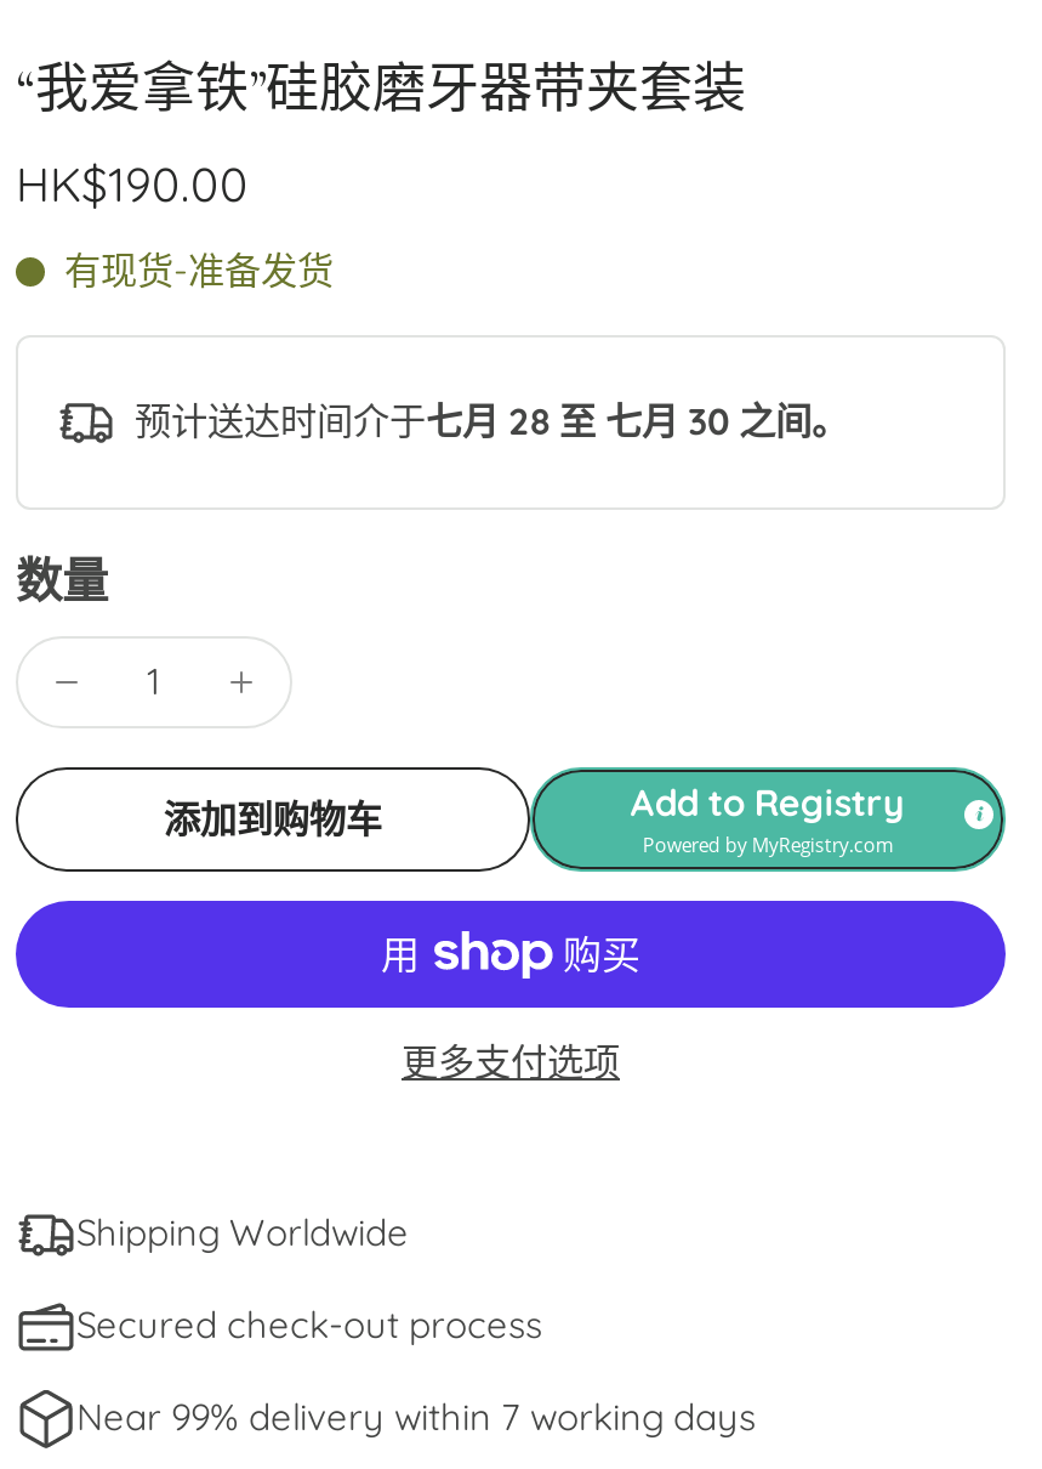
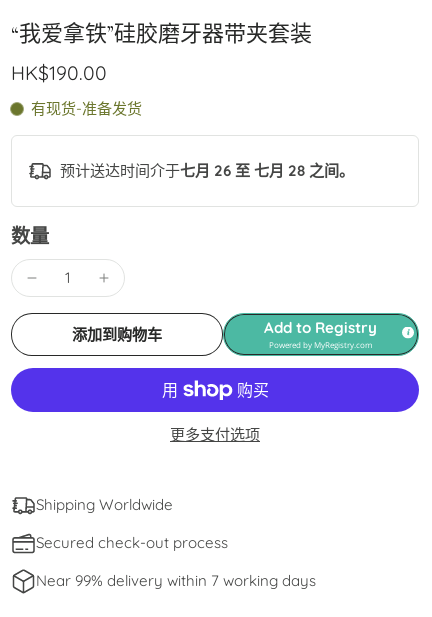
- 预计送达时间介于七月 28 至 七月 30 之间。
+ 预计送达时间介于七月 26 至 七月 28 之间。
